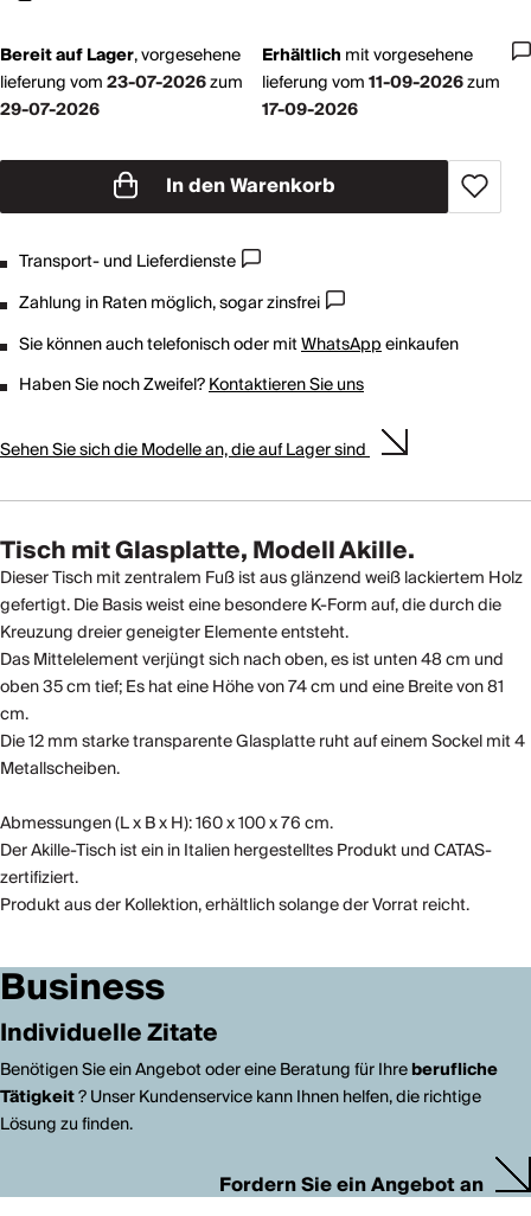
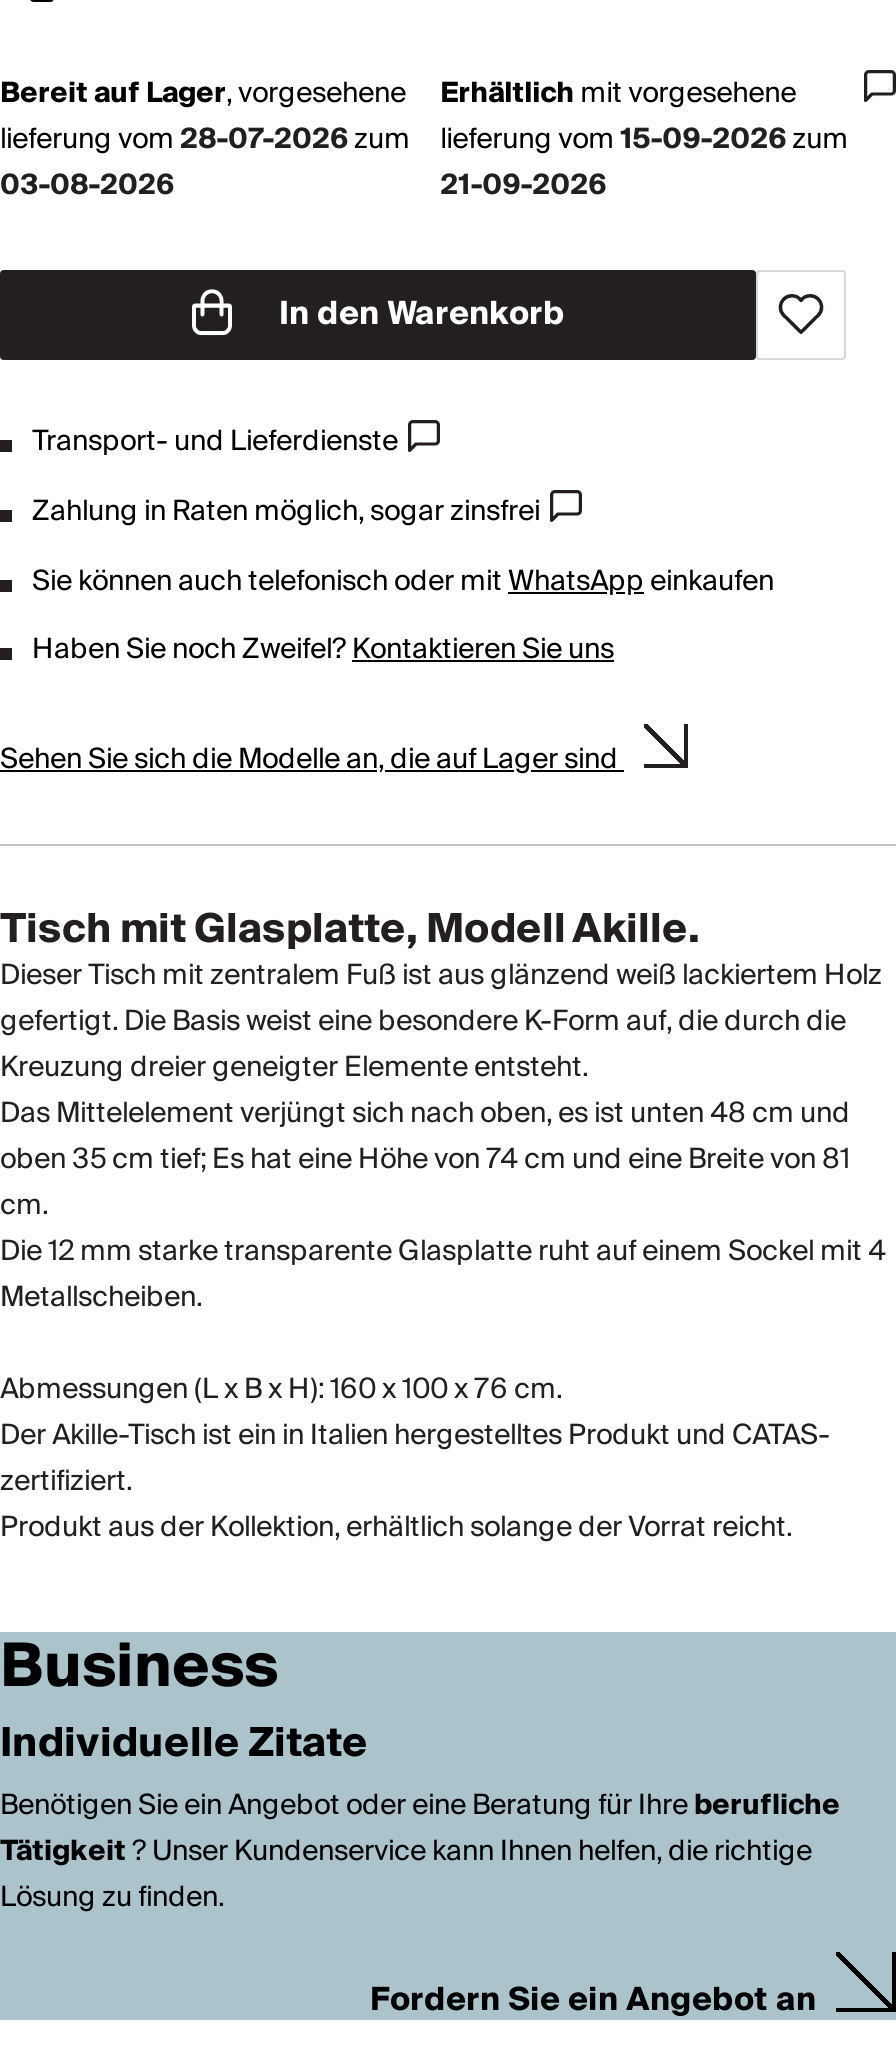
- lieferung vom 23-07-2026zum
+ lieferung vom 28-07-2026zum

- lieferung vom 11-09-2026zum
+ lieferung vom 15-09-2026zum

- 29-07-2026
+ 03-08-2026

- 17-09-2026
+ 21-09-2026
